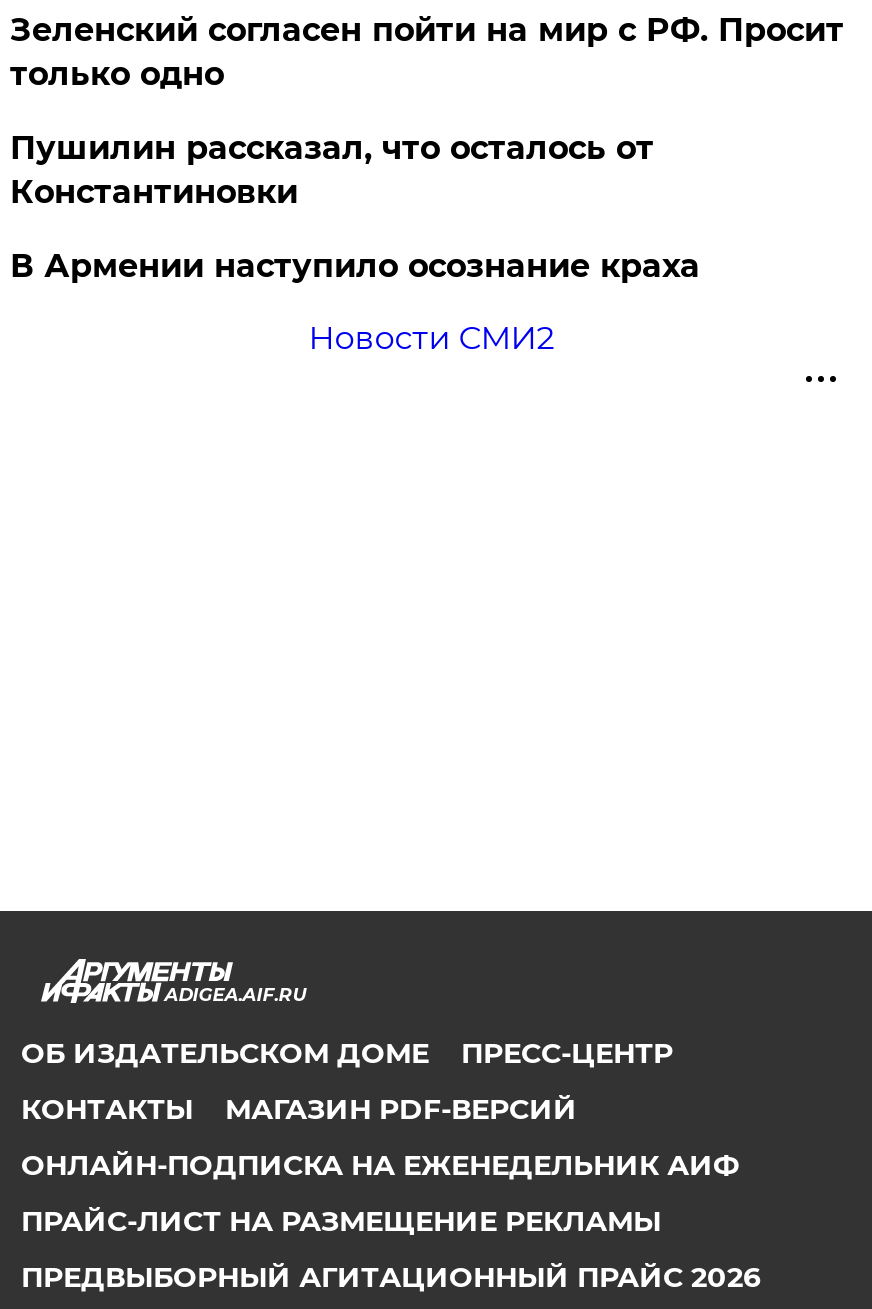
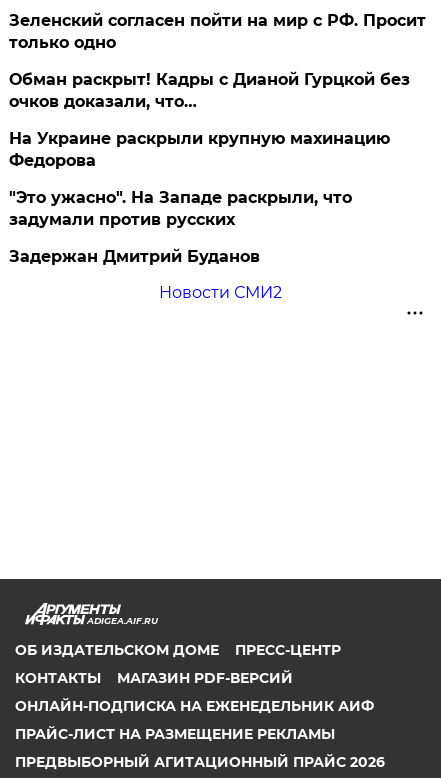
- Пушилин рассказал, что осталось от
- Константиновки
- В Армении наступило осознание краха
+ Обман раскрыт! Кадры с Дианой Гурцкой без
+ очков доказали, что…
+ На Украине раскрыли крупную махинацию
+ Федорова
+ "Это ужасно". На Западе раскрыли, что
+ задумали против русских
+ Задержан Дмитрий Буданов
